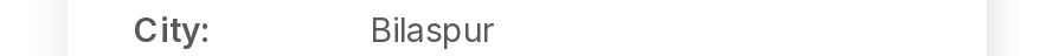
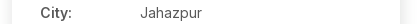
- Bilaspur
+ Jahazpur
